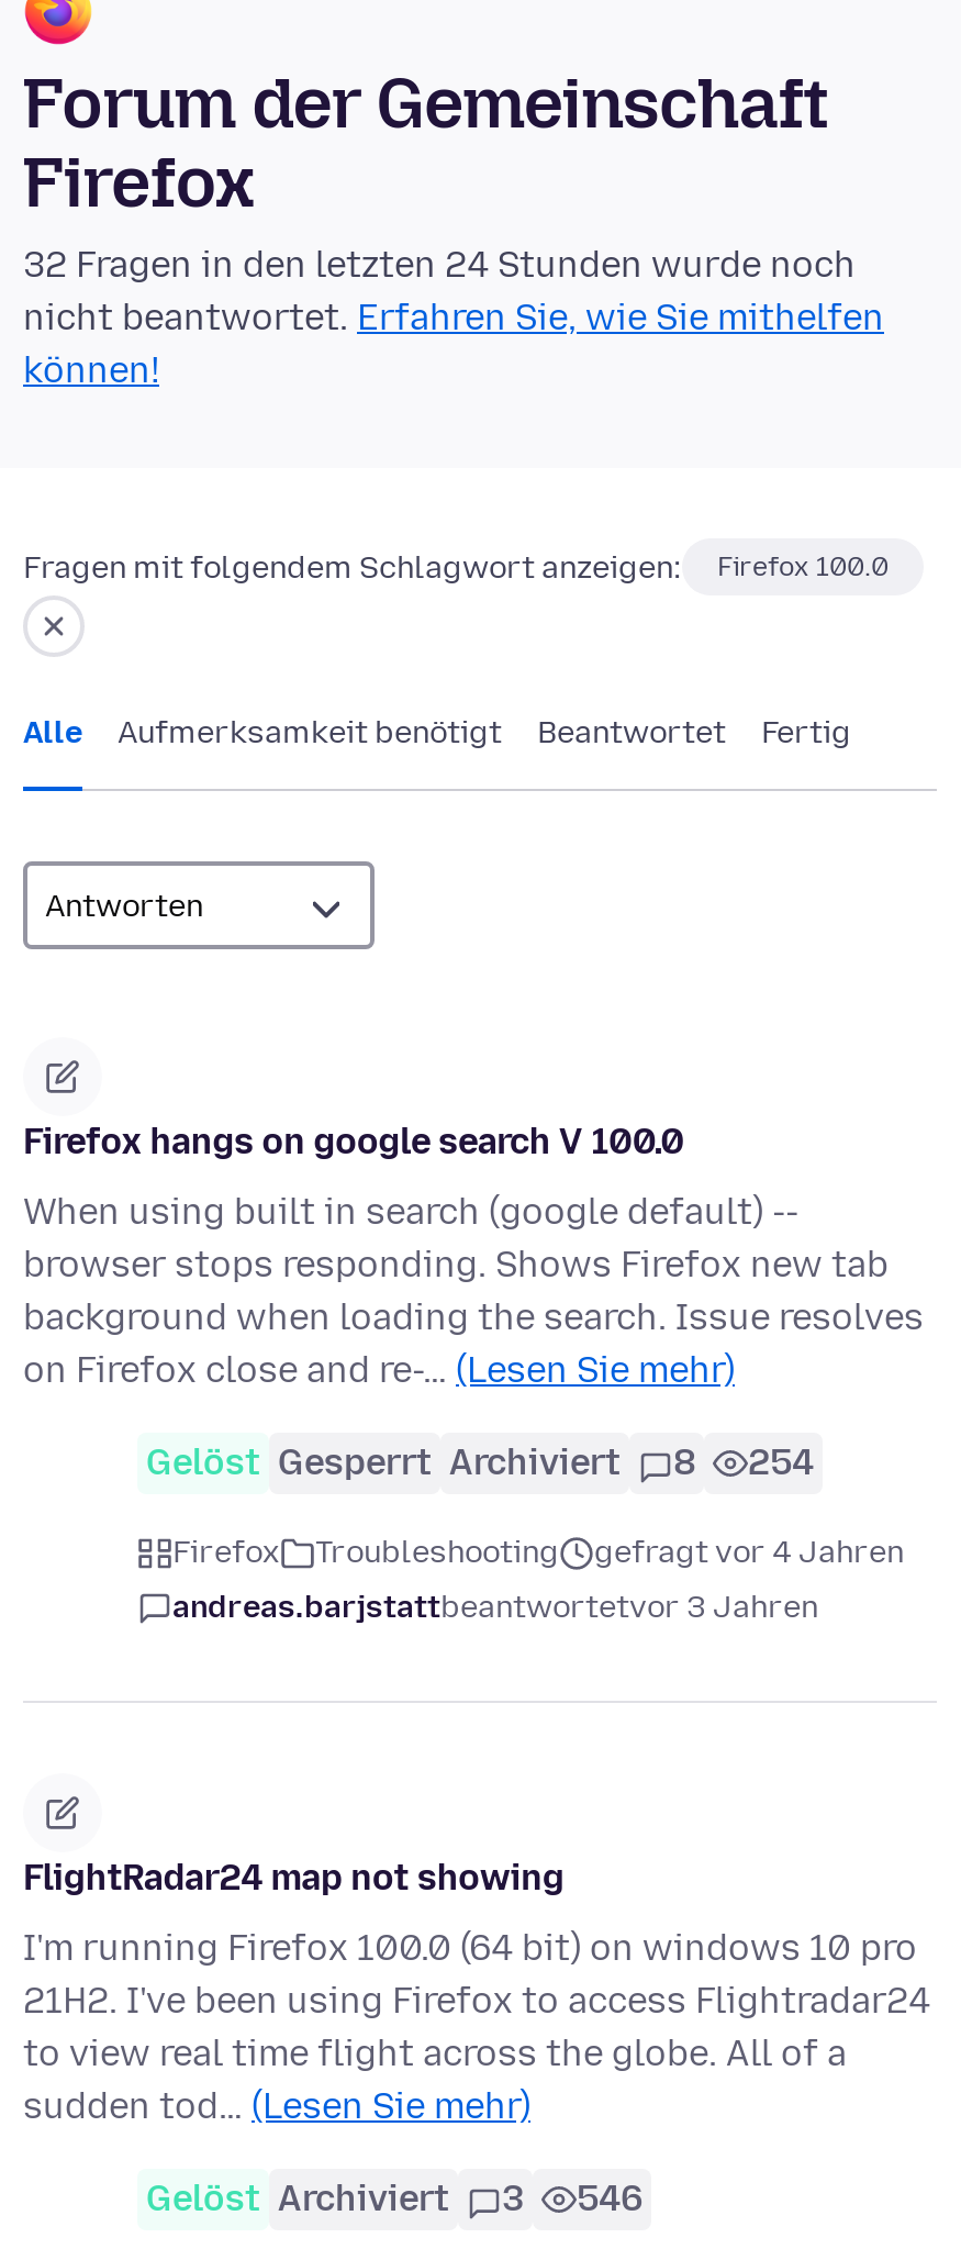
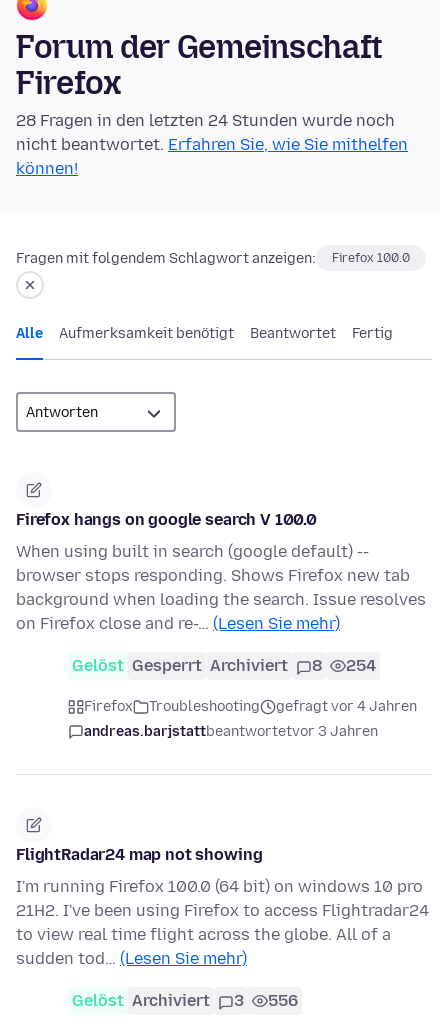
- 32 Fragen in den letzten 24 Stunden wurde noch
+ 28 Fragen in den letzten 24 Stunden wurde noch

- Gelöst Archiviert 3 546
+ Gelöst Archiviert 3 556
